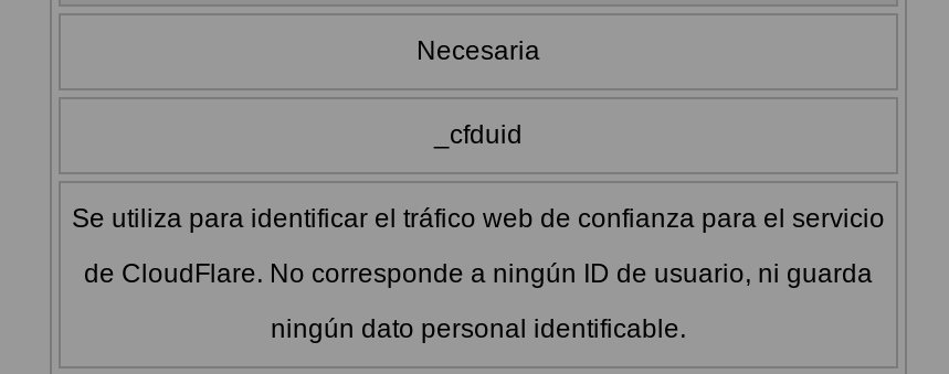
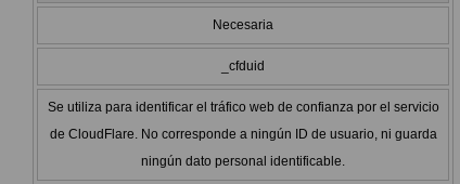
- Se utiliza para identificar el tráfico web de confianza para el servicio
+ Se utiliza para identificar el tráfico web de confianza por el servicio
